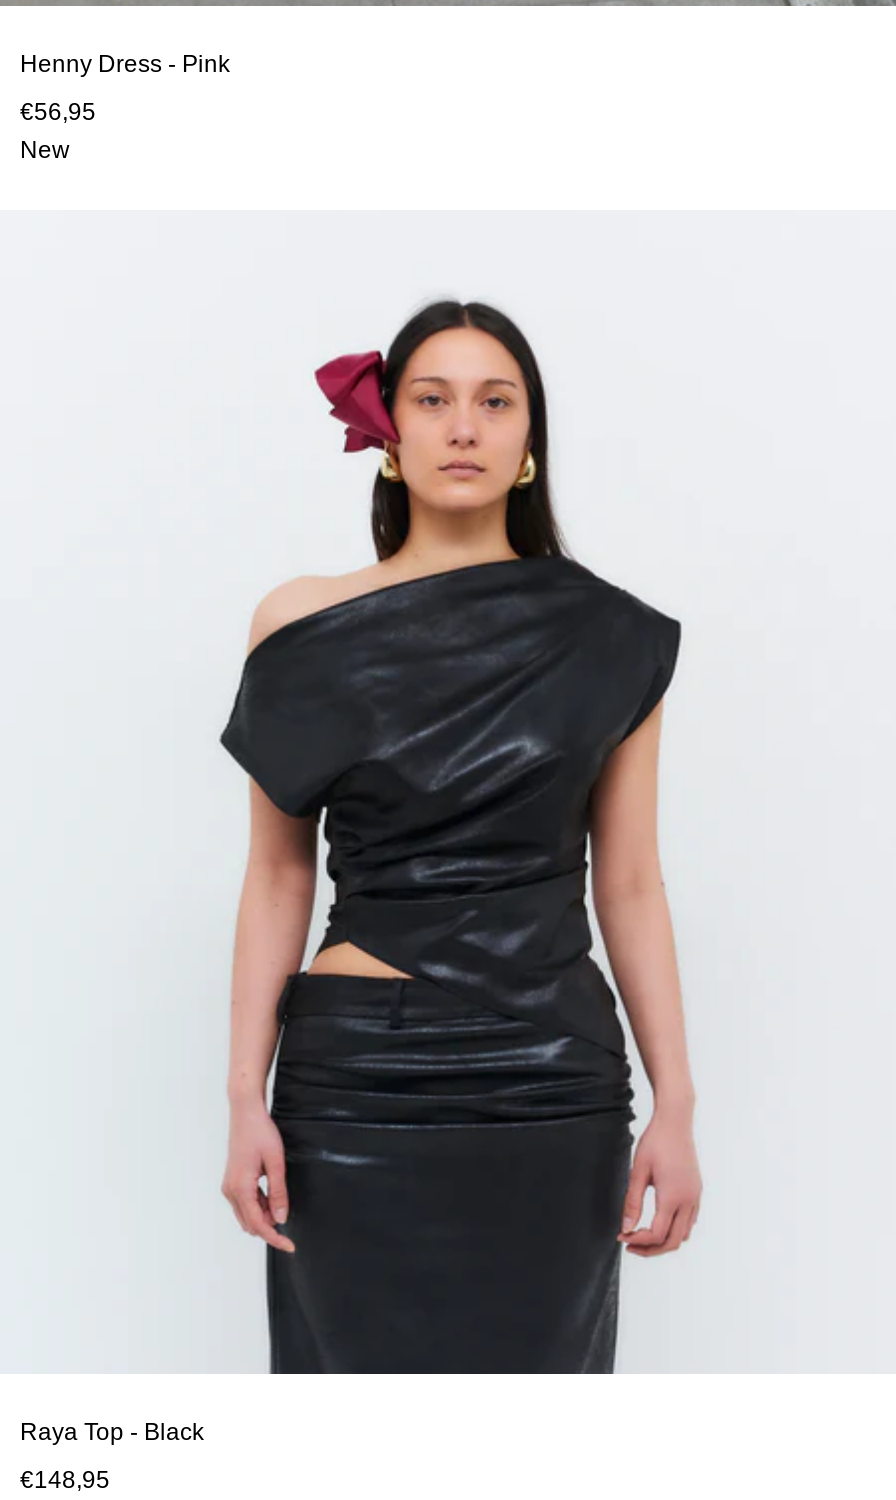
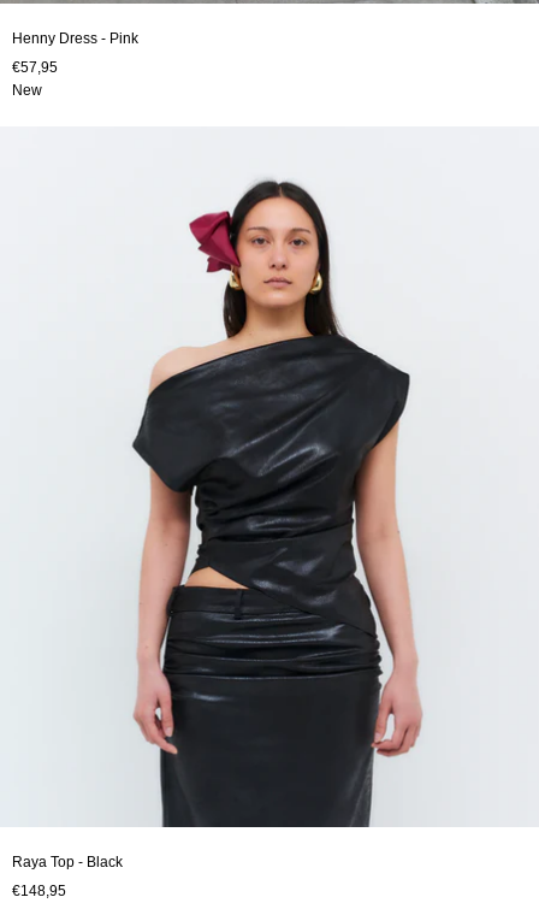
- €56,95
+ €57,95
